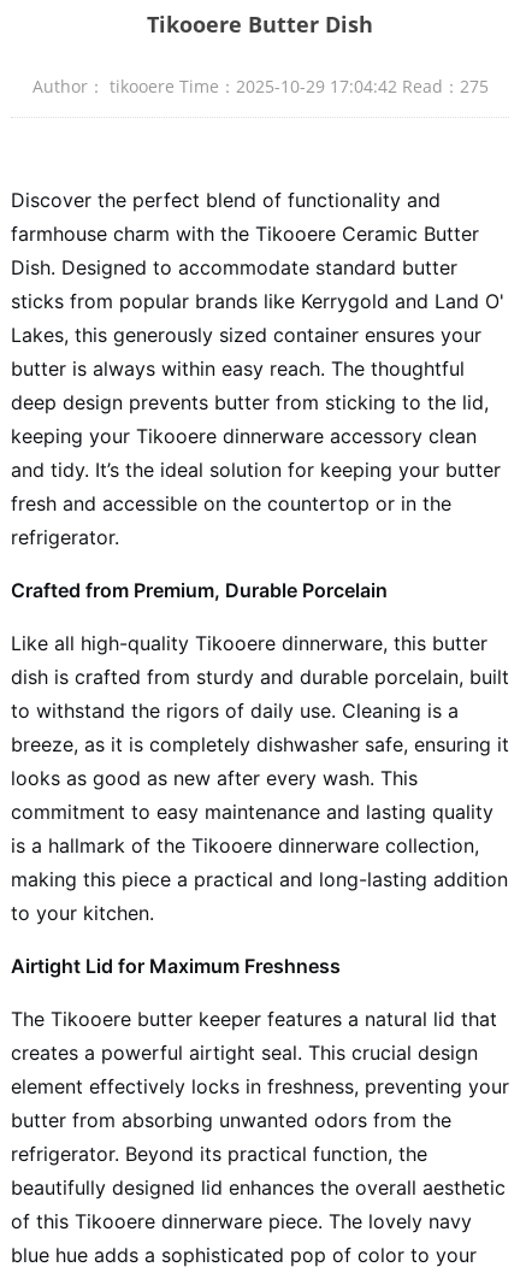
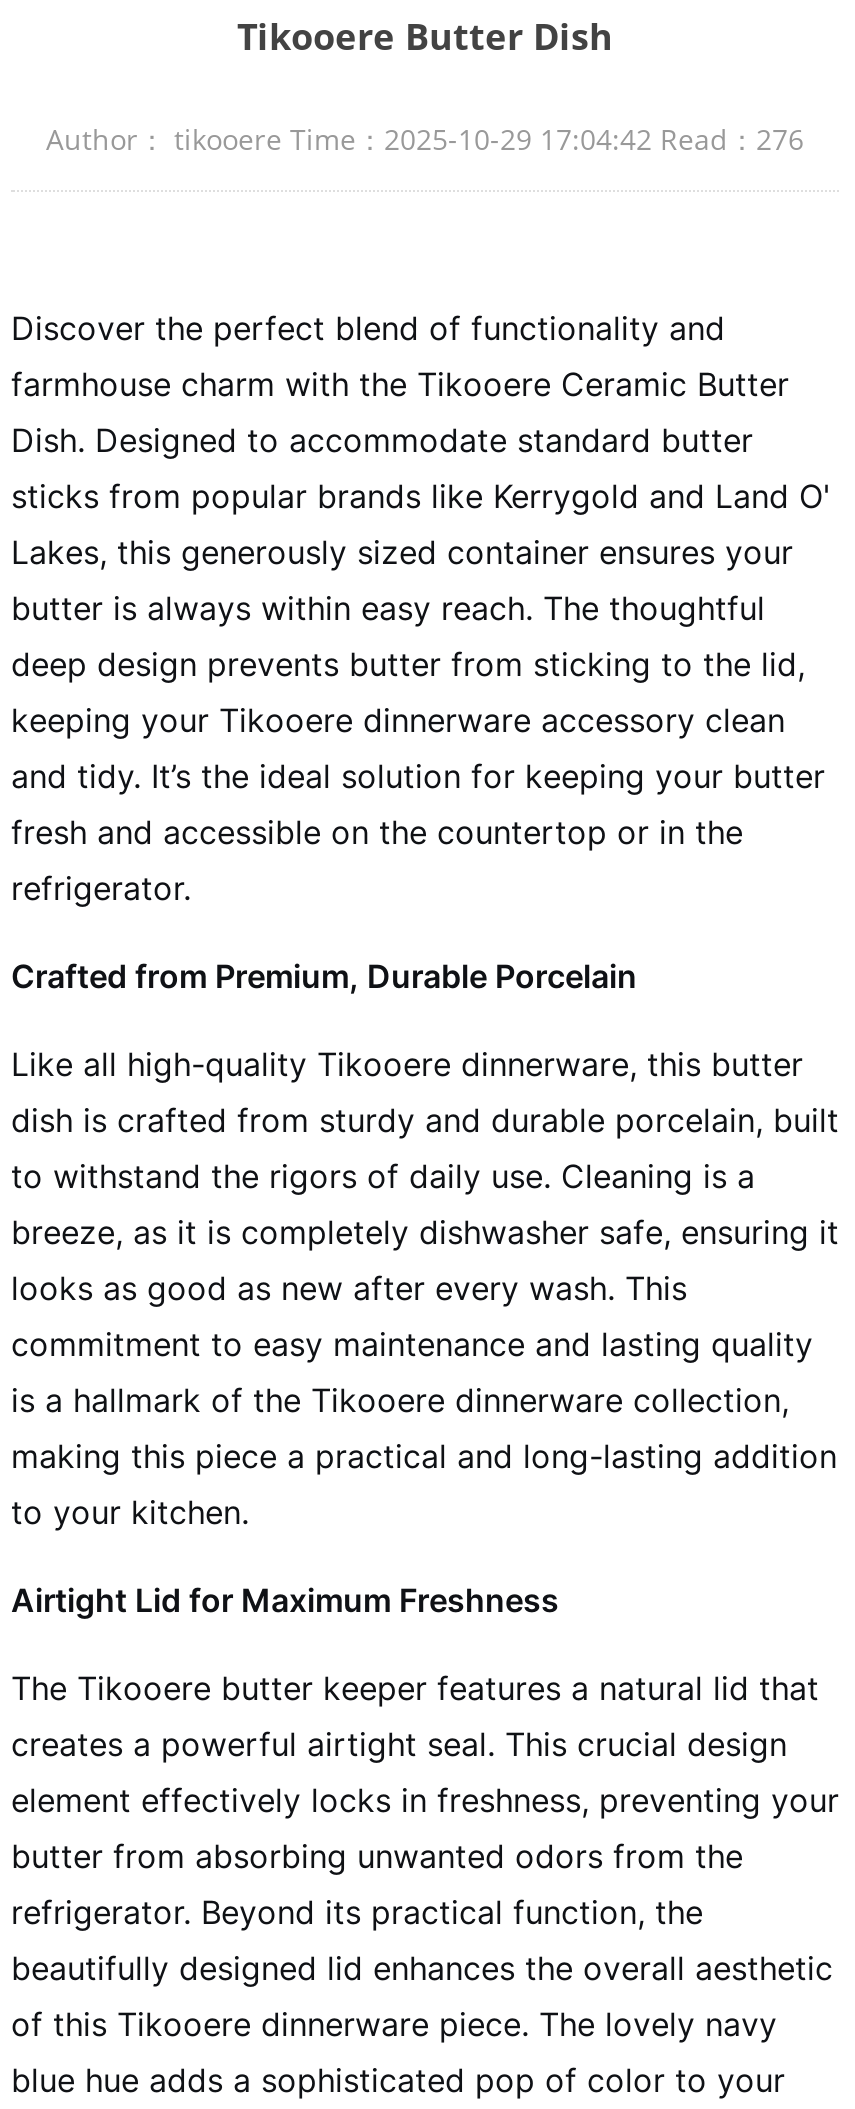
- Author： tikooere Time：2025-10-29 17:04:42 Read：275
+ Author： tikooere Time：2025-10-29 17:04:42 Read：276
